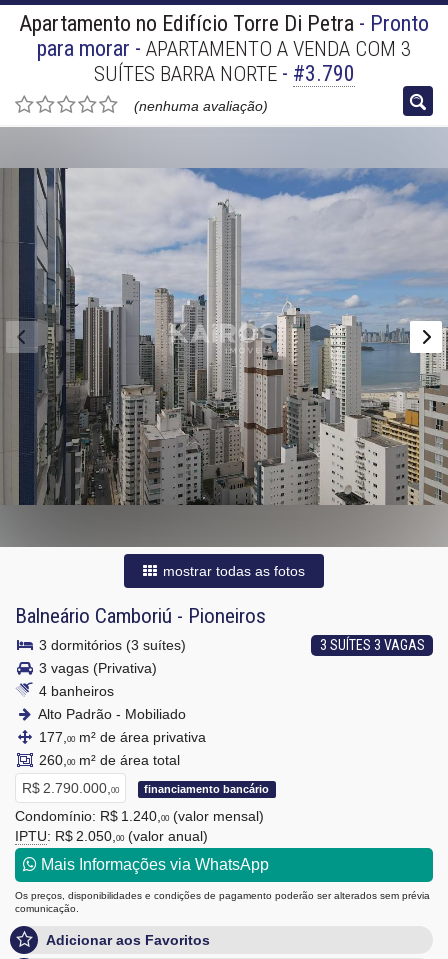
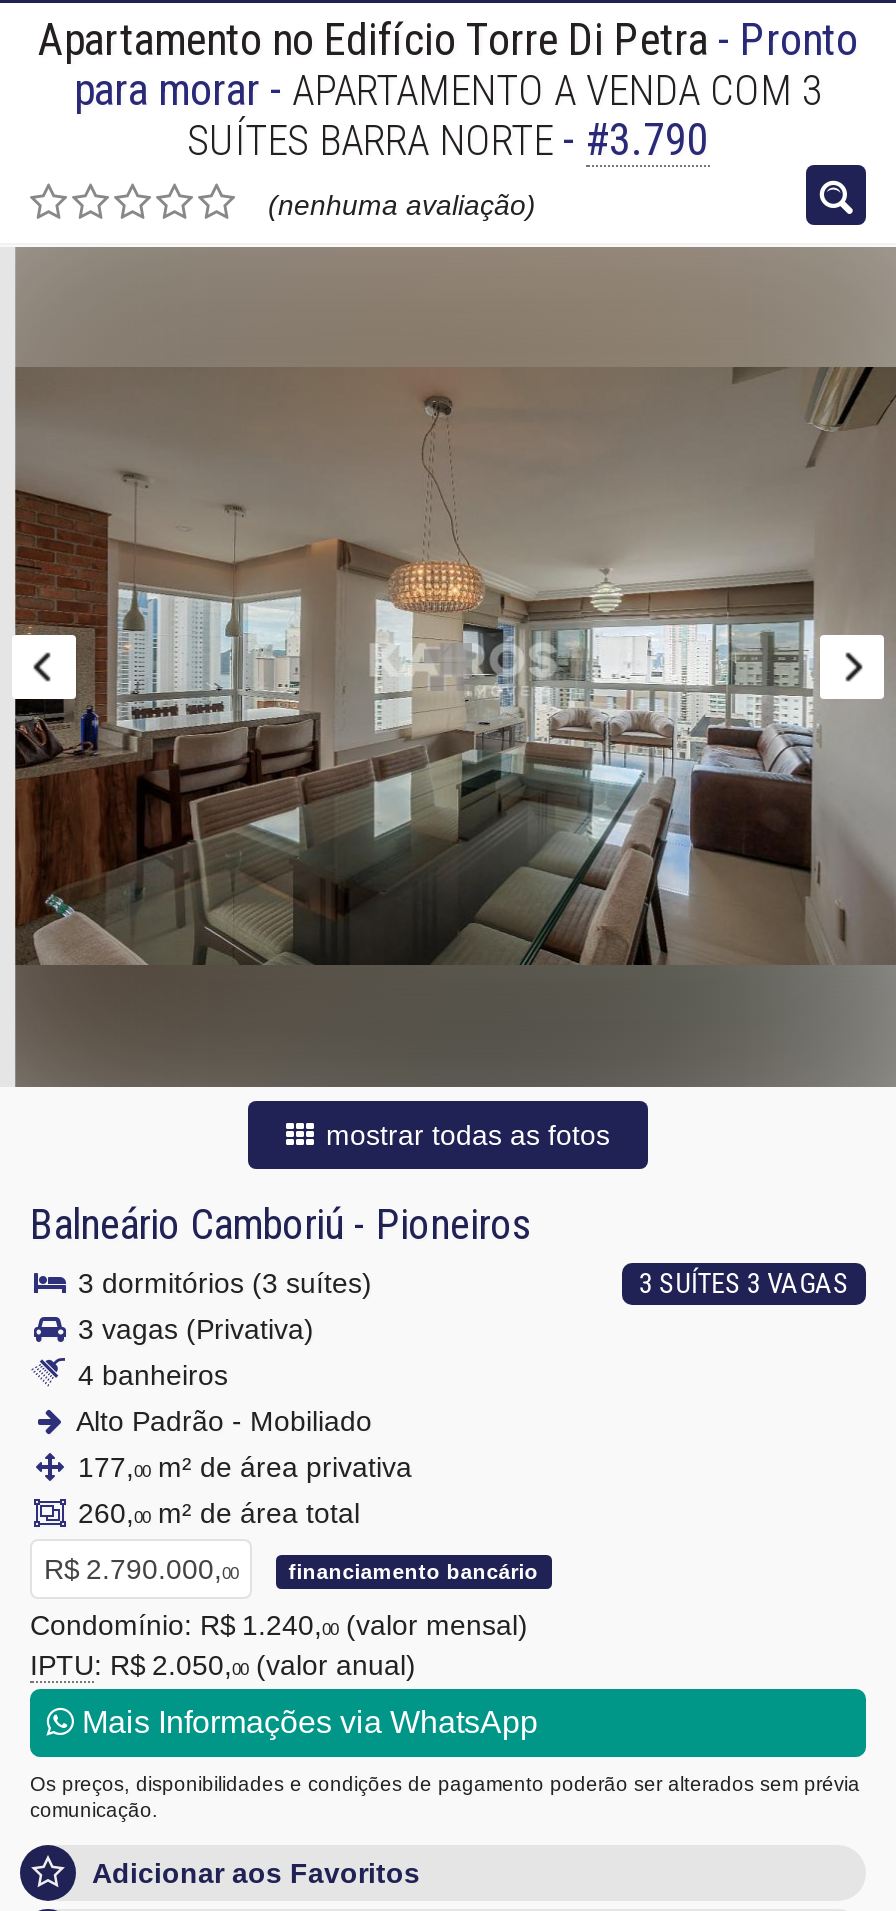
- [image]
+ [image]
